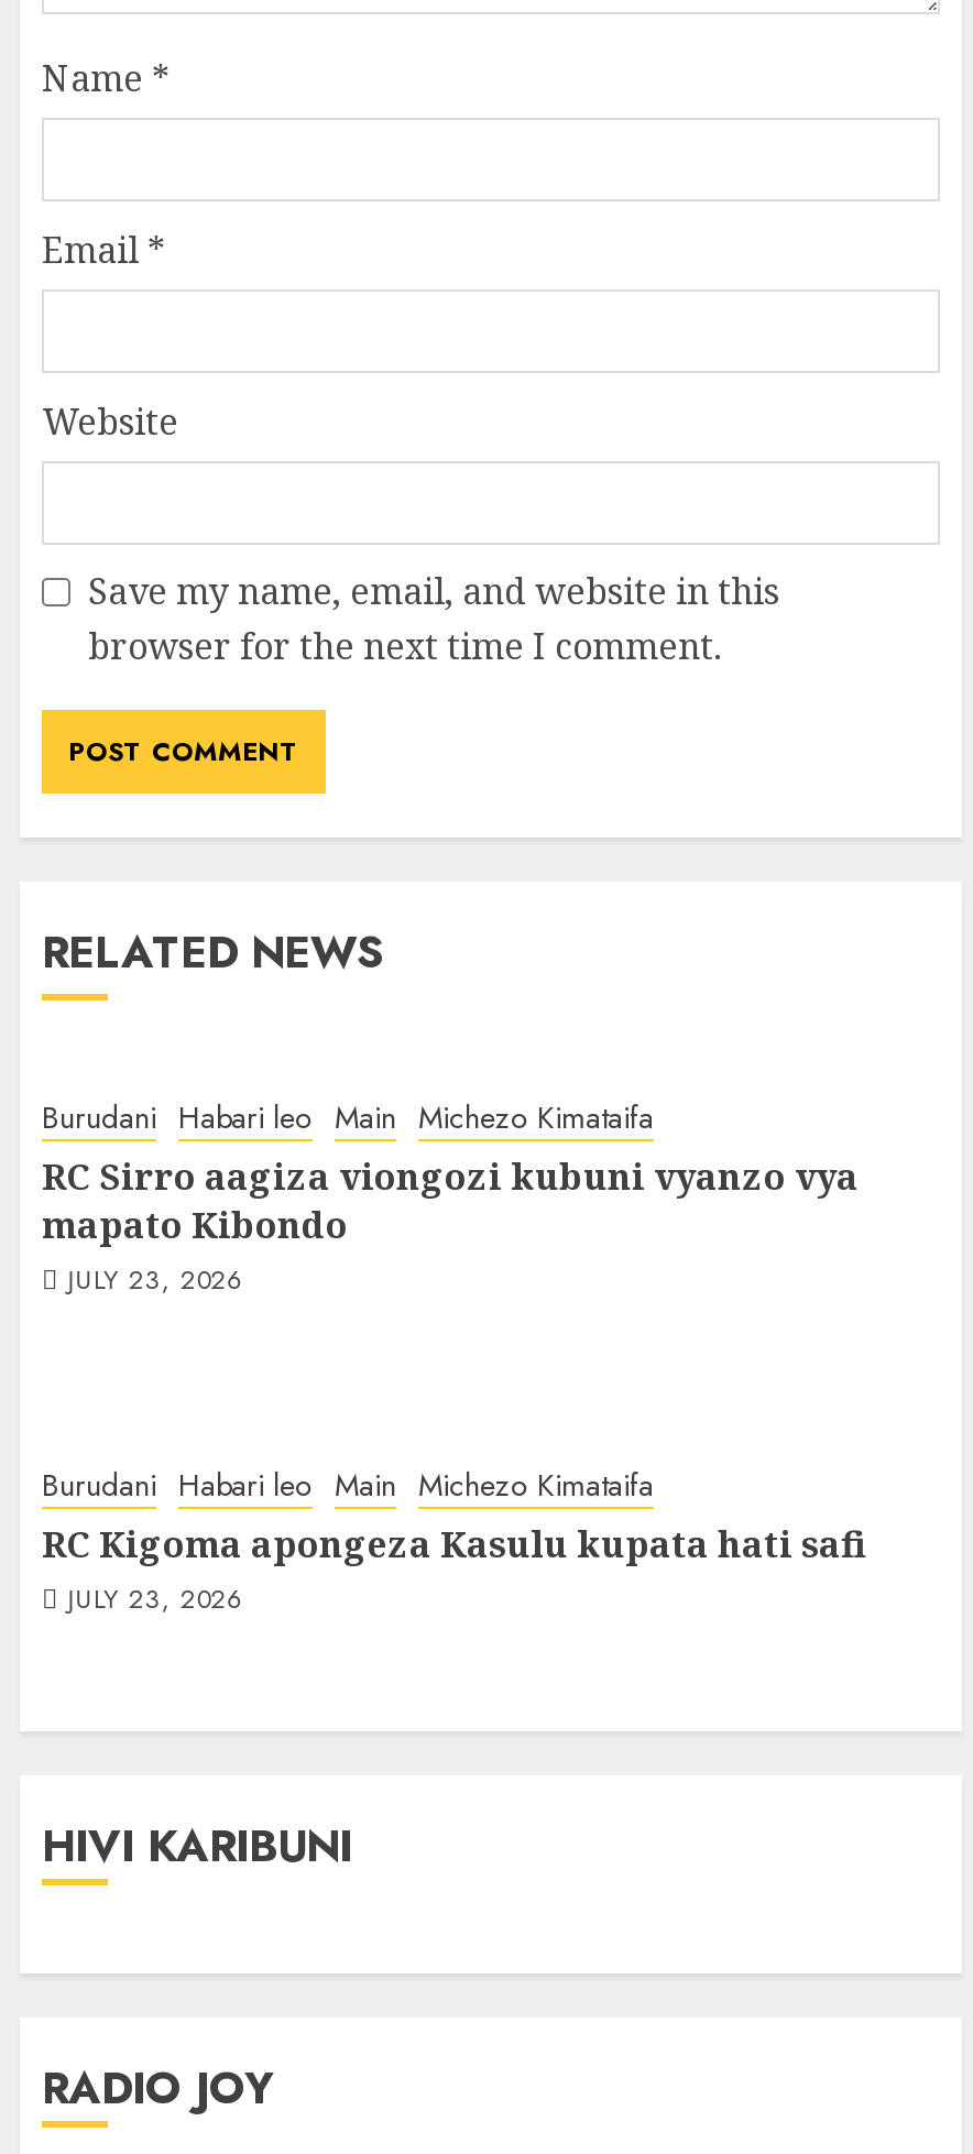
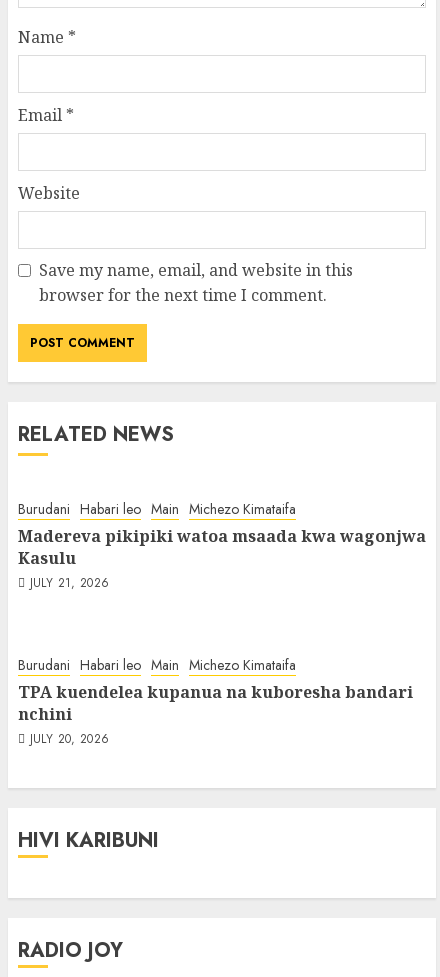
- RC Sirro aagiza viongozi kubuni vyanzo vya
- mapato Kibondo
- JULY 23, 2026
+ Madereva pikipiki watoa msaada kwa wagonjwa
+ Kasulu
+ JULY 21, 2026

- RC Kigoma apongeza Kasulu kupata hati safi
- JULY 23, 2026
+ TPA kuendelea kupanua na kuboresha bandari
+ nchini
+ JULY 20, 2026
